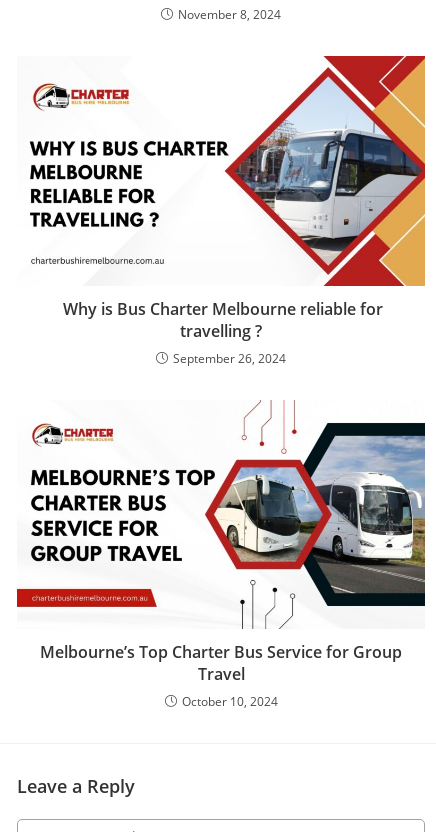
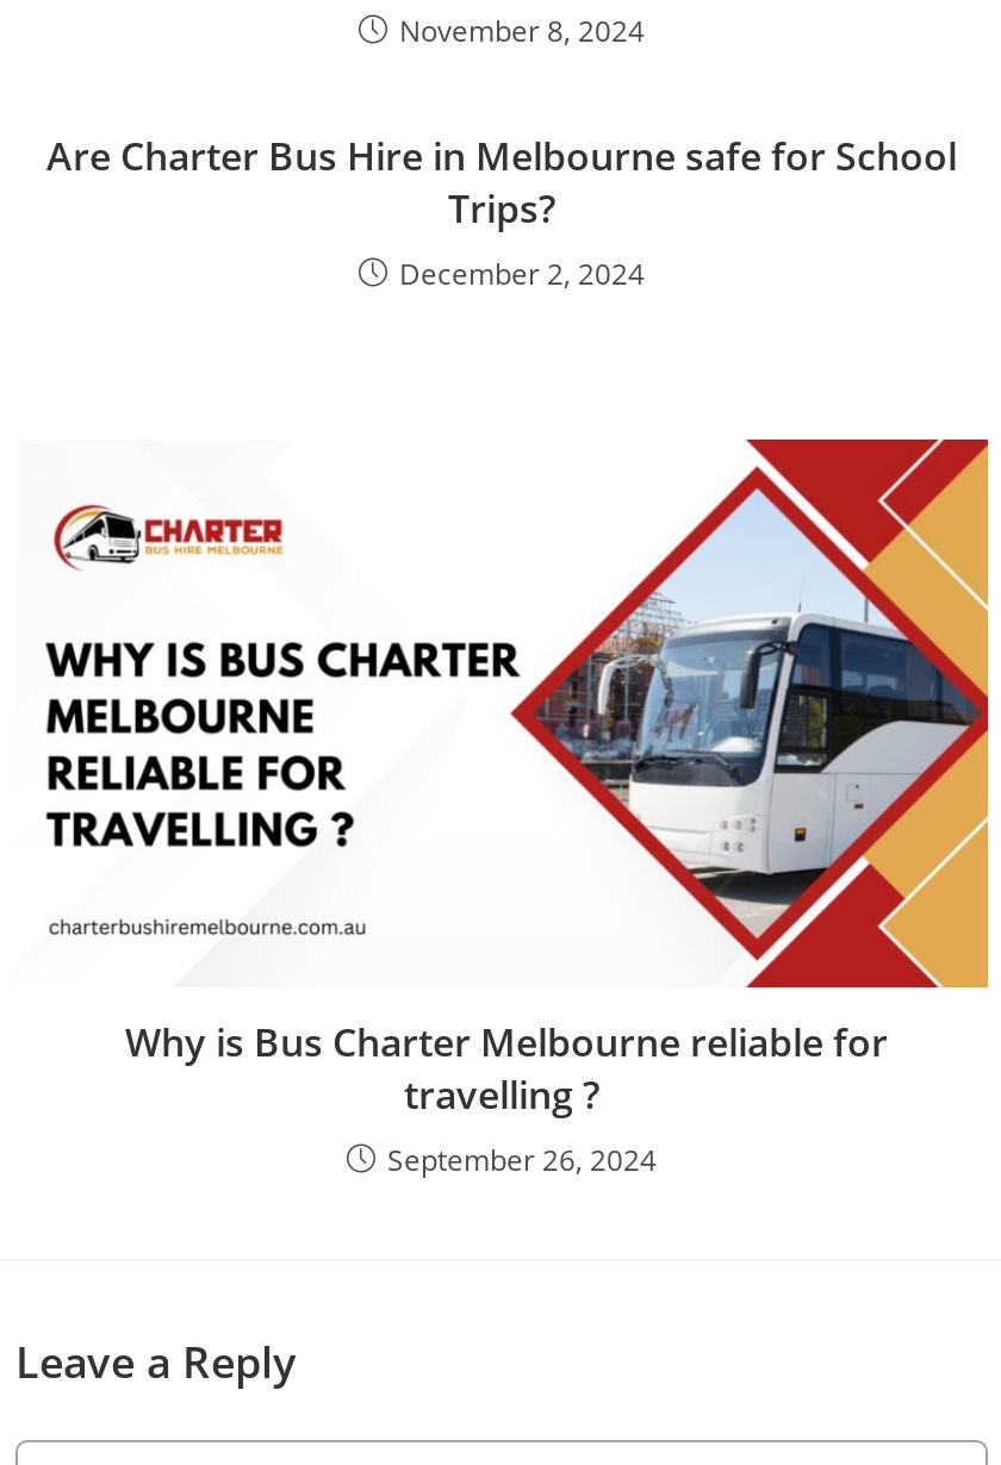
+ Are Charter Bus Hire in Melbourne safe for School
+ Trips?
+ December 2, 2024

moved down: [image] | Why is Bus Charter Melbourne reliable for | travelling ? | September 26, 2024

- [image]
- Melbourne’s Top Charter Bus Service for Group
- Travel
- October 10, 2024
